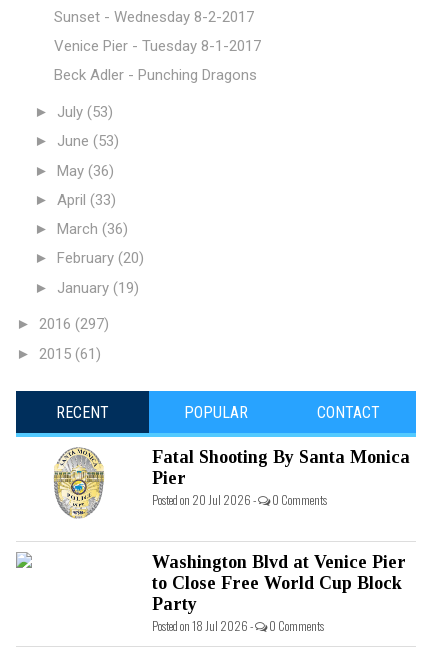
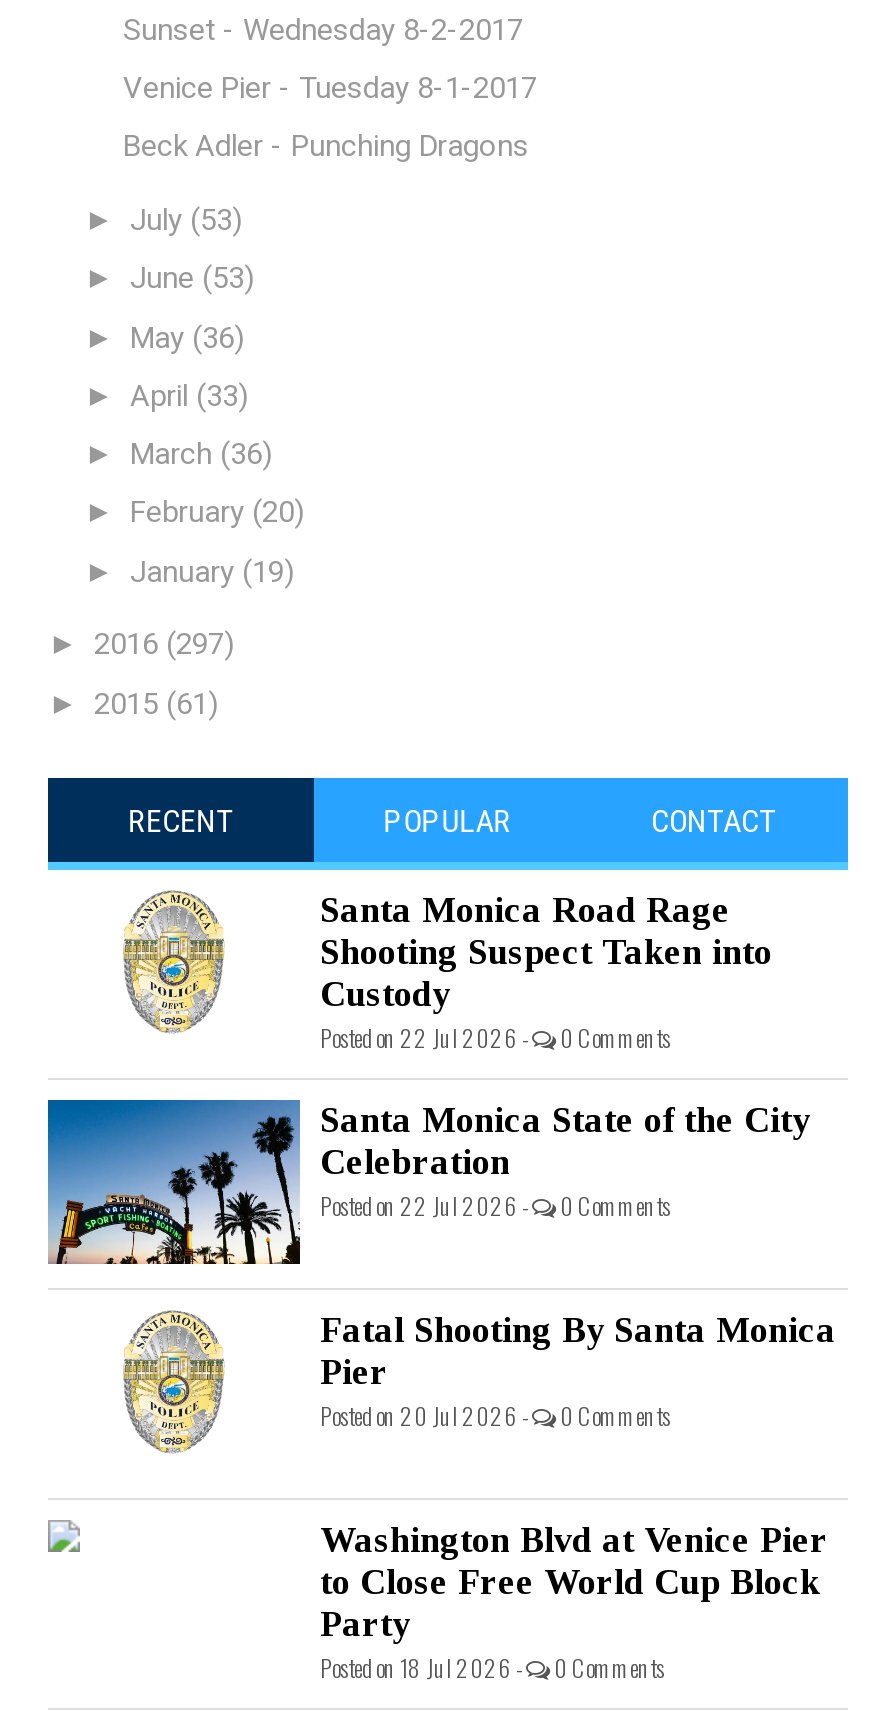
+ [image]
+ Santa Monica Road Rage
+ Shooting Suspect Taken into
+ Custody
+ Posted on 22 Jul 2026 -
+ 0 Comments
+ Santa Monica State of the City
+ Celebration
+ Posted on 22 Jul 2026 -
+ 0 Comments
